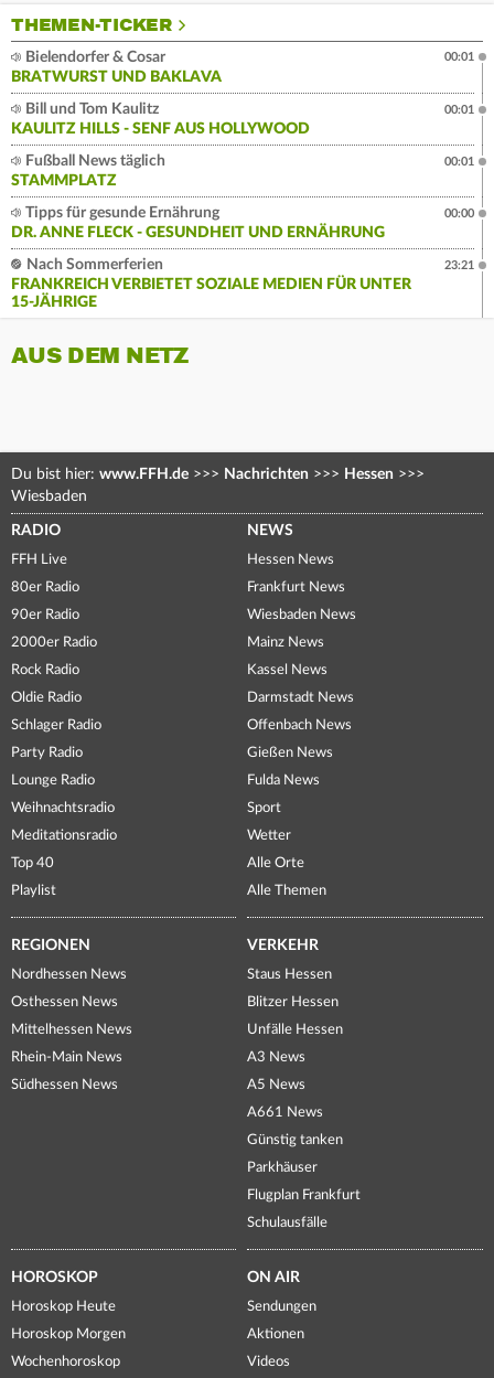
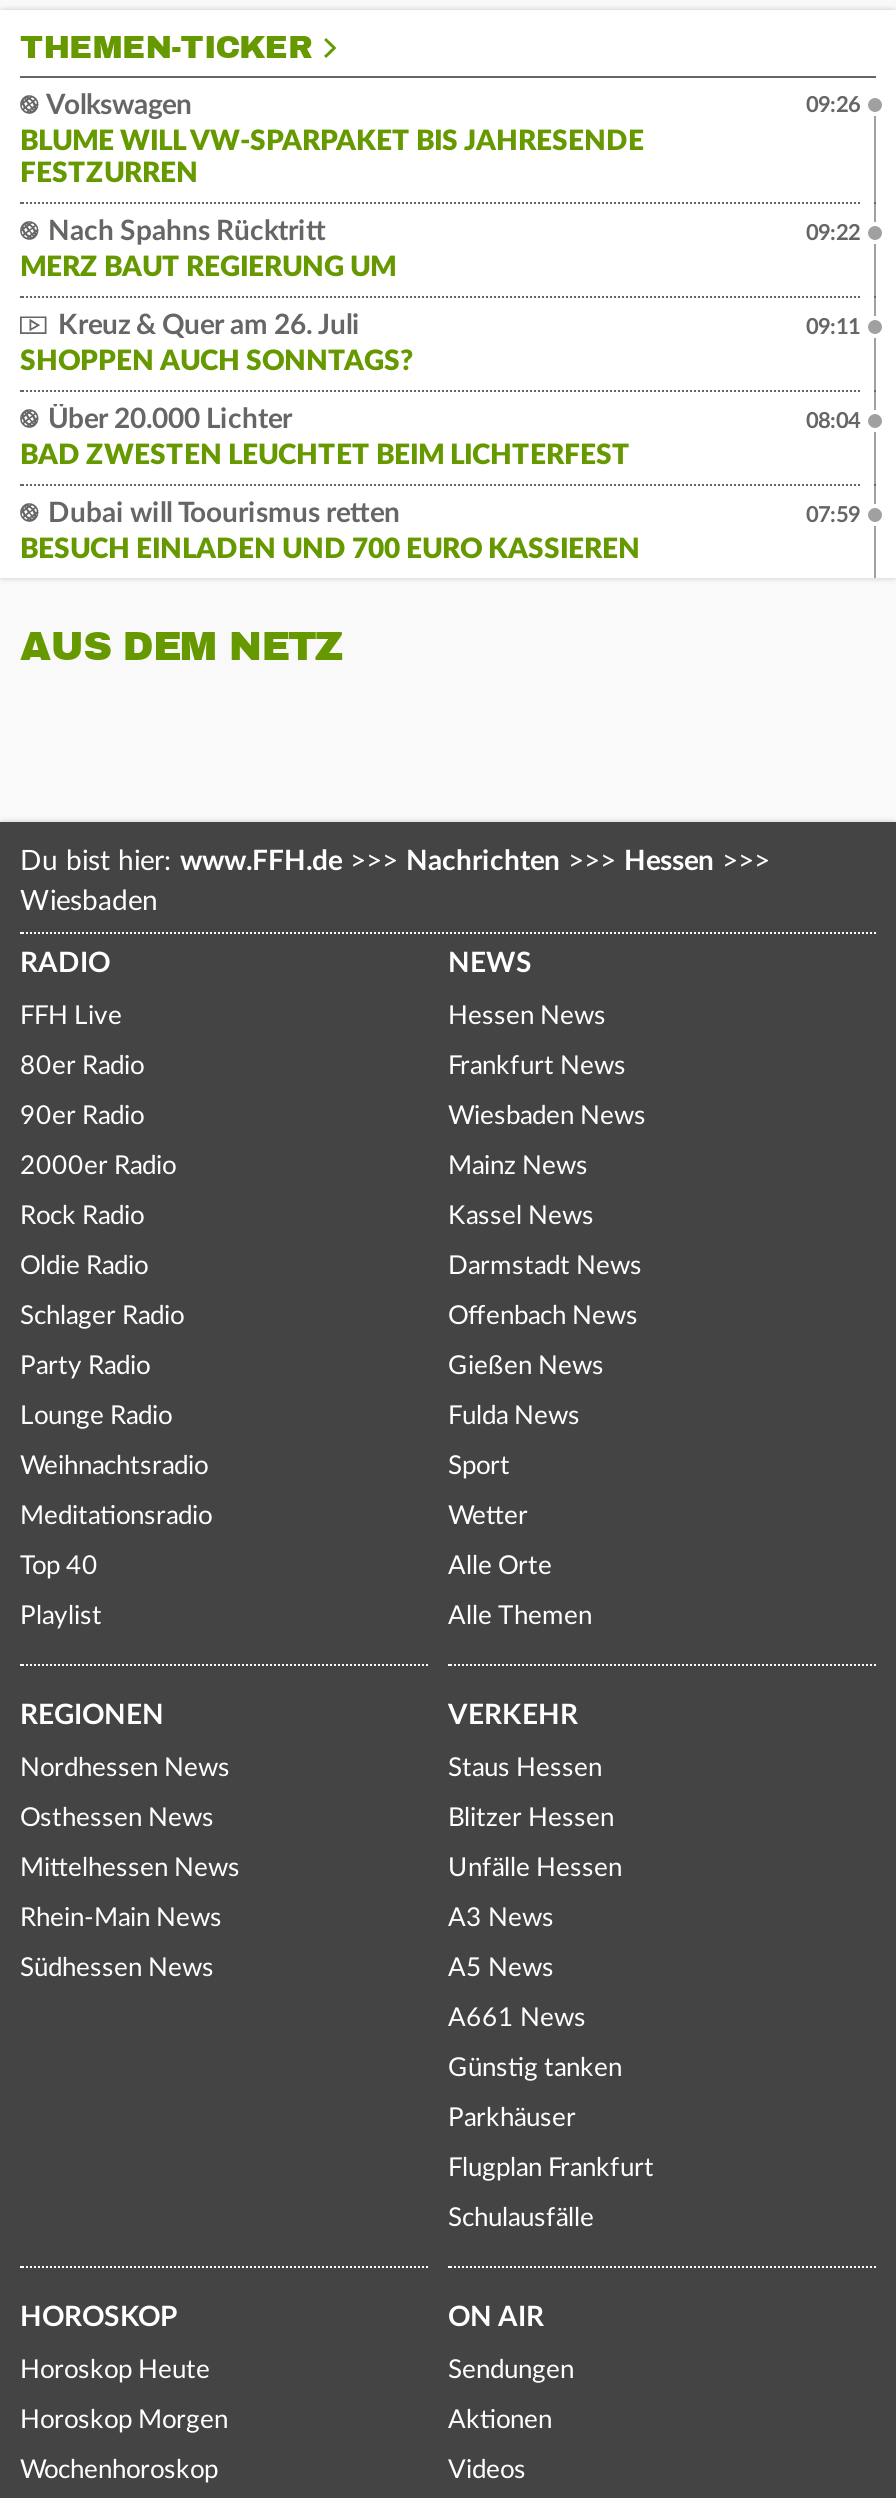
- Bielendorfer & Cosar
- BRATWURST UND BAKLAVA
+ Volkswagen
+ BLUME WILL VW-SPARPAKET BIS JAHRESENDE
+ FESTZURREN

- 00:01
+ 09:26

- Bill und Tom Kaulitz
- KAULITZ HILLS - SENF AUS HOLLYWOOD
+ Nach Spahns Rücktritt
+ MERZ BAUT REGIERUNG UM

- 00:01
+ 09:22

- Fußball News täglich
- STAMMPLATZ
+ Kreuz & Quer am 26. Juli
+ SHOPPEN AUCH SONNTAGS?

- 00:01
+ 09:11

- Tipps für gesunde Ernährung
- DR. ANNE FLECK - GESUNDHEIT UND ERNÄHRUNG
+ Über 20.000 Lichter
+ BAD ZWESTEN LEUCHTET BEIM LICHTERFEST

- 00:00
+ 08:04

- Nach Sommerferien
- FRANKREICH VERBIETET SOZIALE MEDIEN FÜR UNTER
- 15-JÄHRIGE
+ Dubai will Toourismus retten
+ BESUCH EINLADEN UND 700 EURO KASSIEREN

- 23:21
+ 07:59
